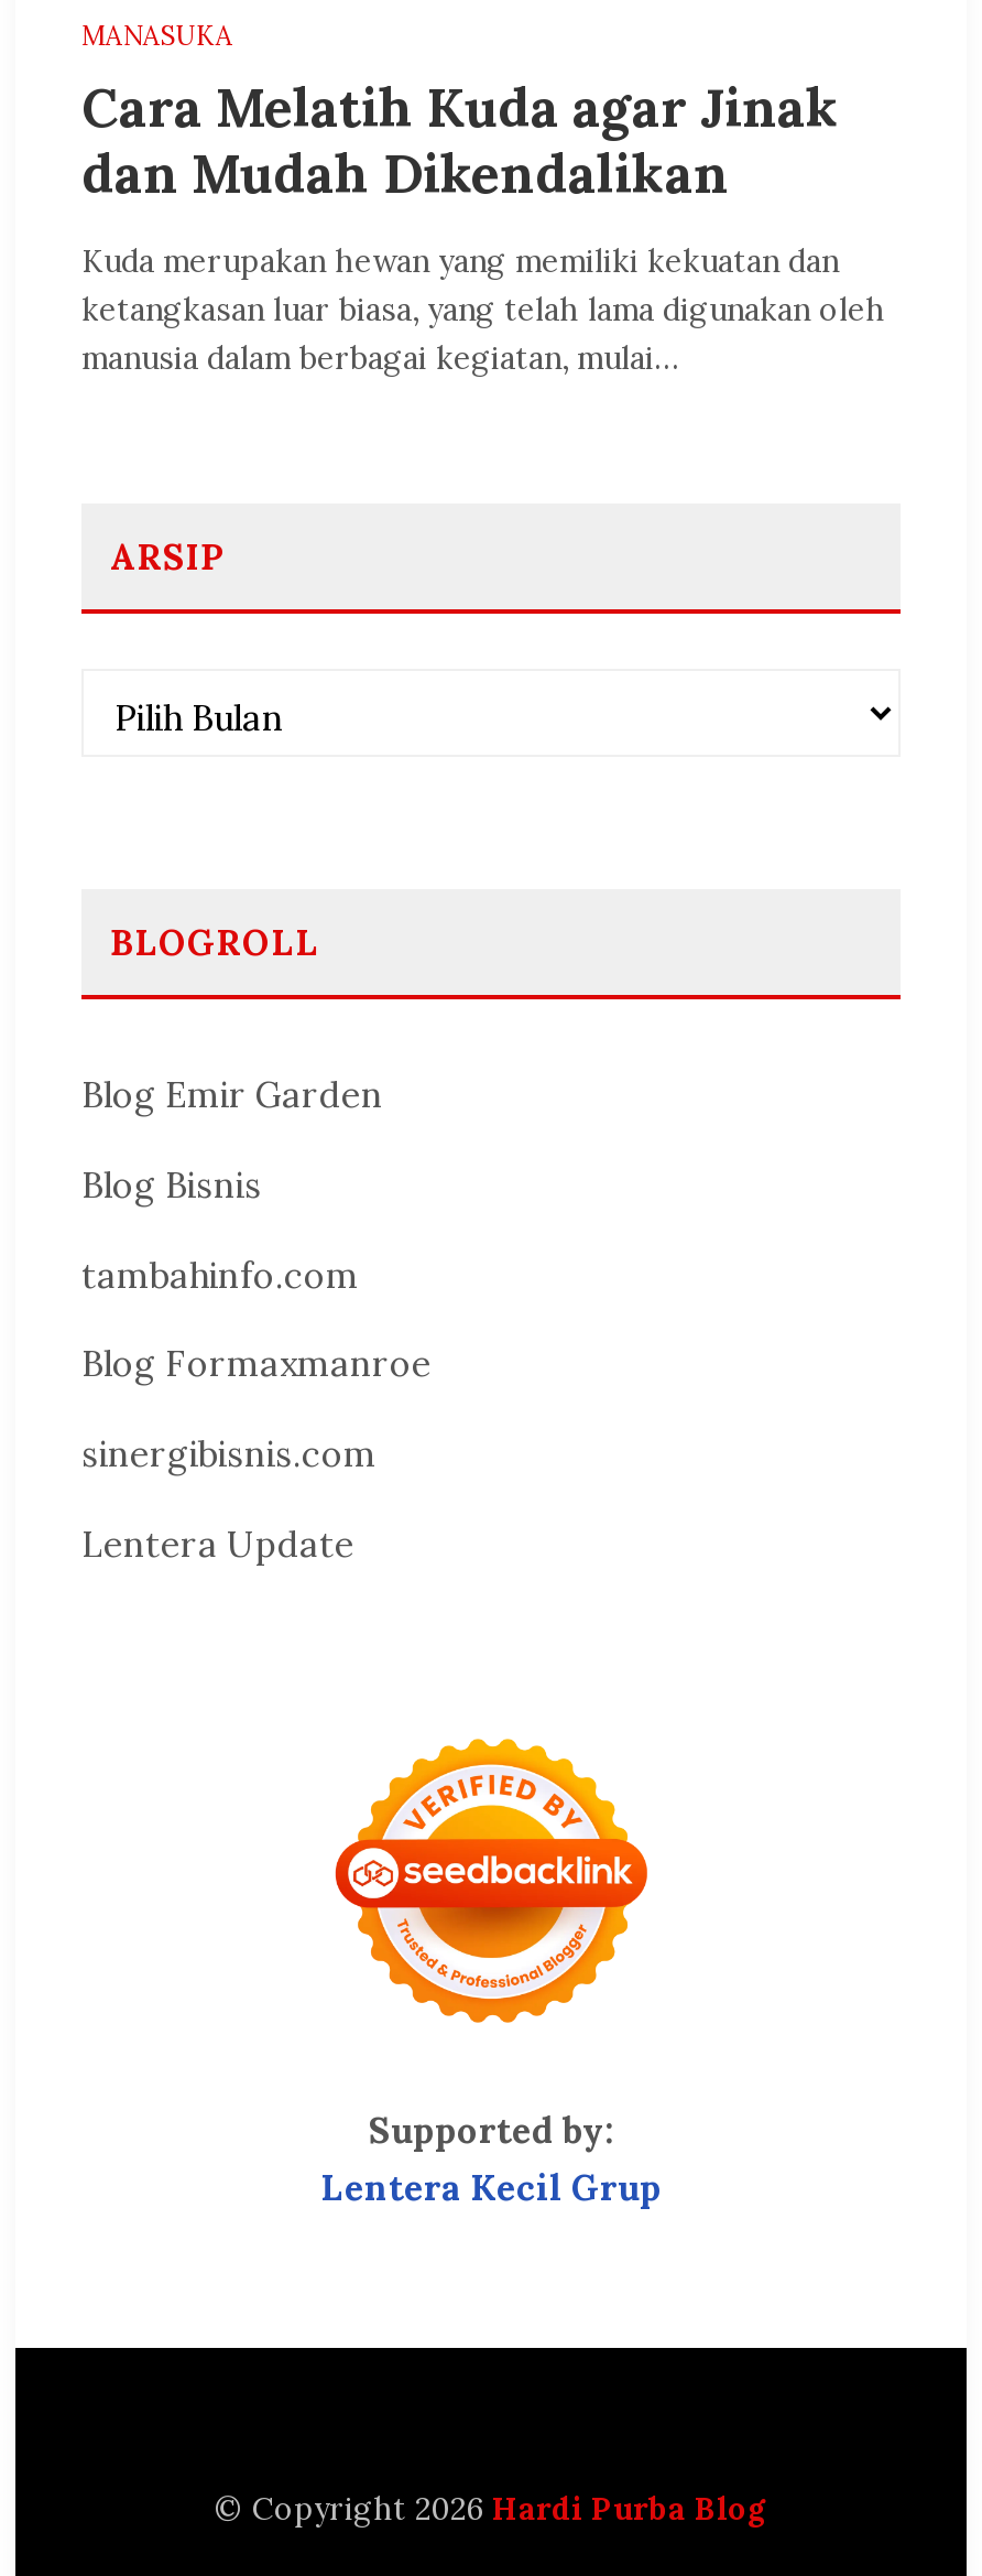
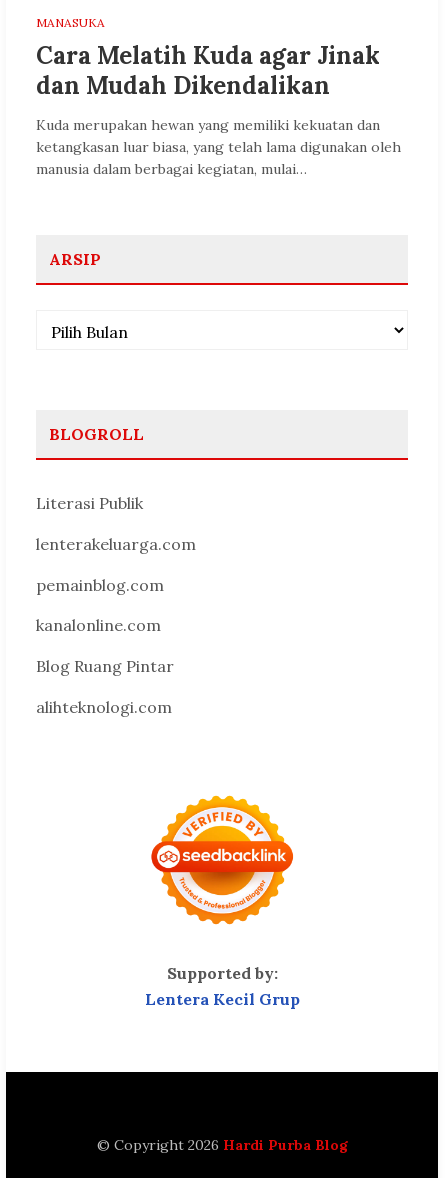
- Blog Emir Garden
+ Literasi Publik

- Blog Bisnis
+ lenterakeluarga.com

- tambahinfo.com
+ pemainblog.com

- Blog Formaxmanroe
+ kanalonline.com

- sinergibisnis.com
+ Blog Ruang Pintar

- Lentera Update
+ alihteknologi.com
